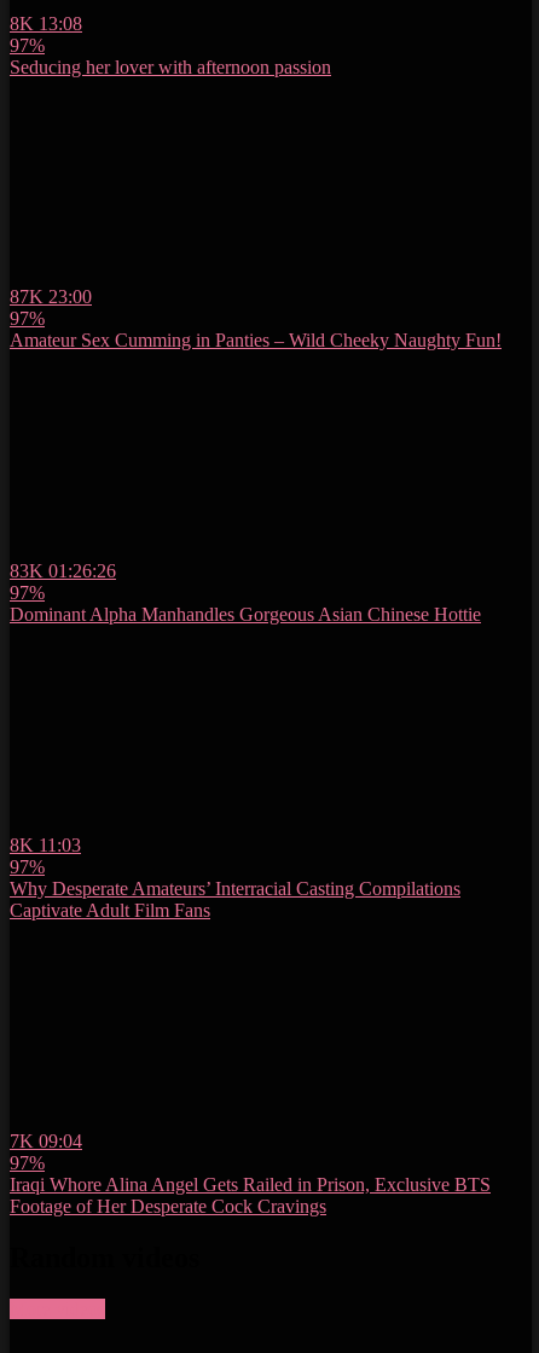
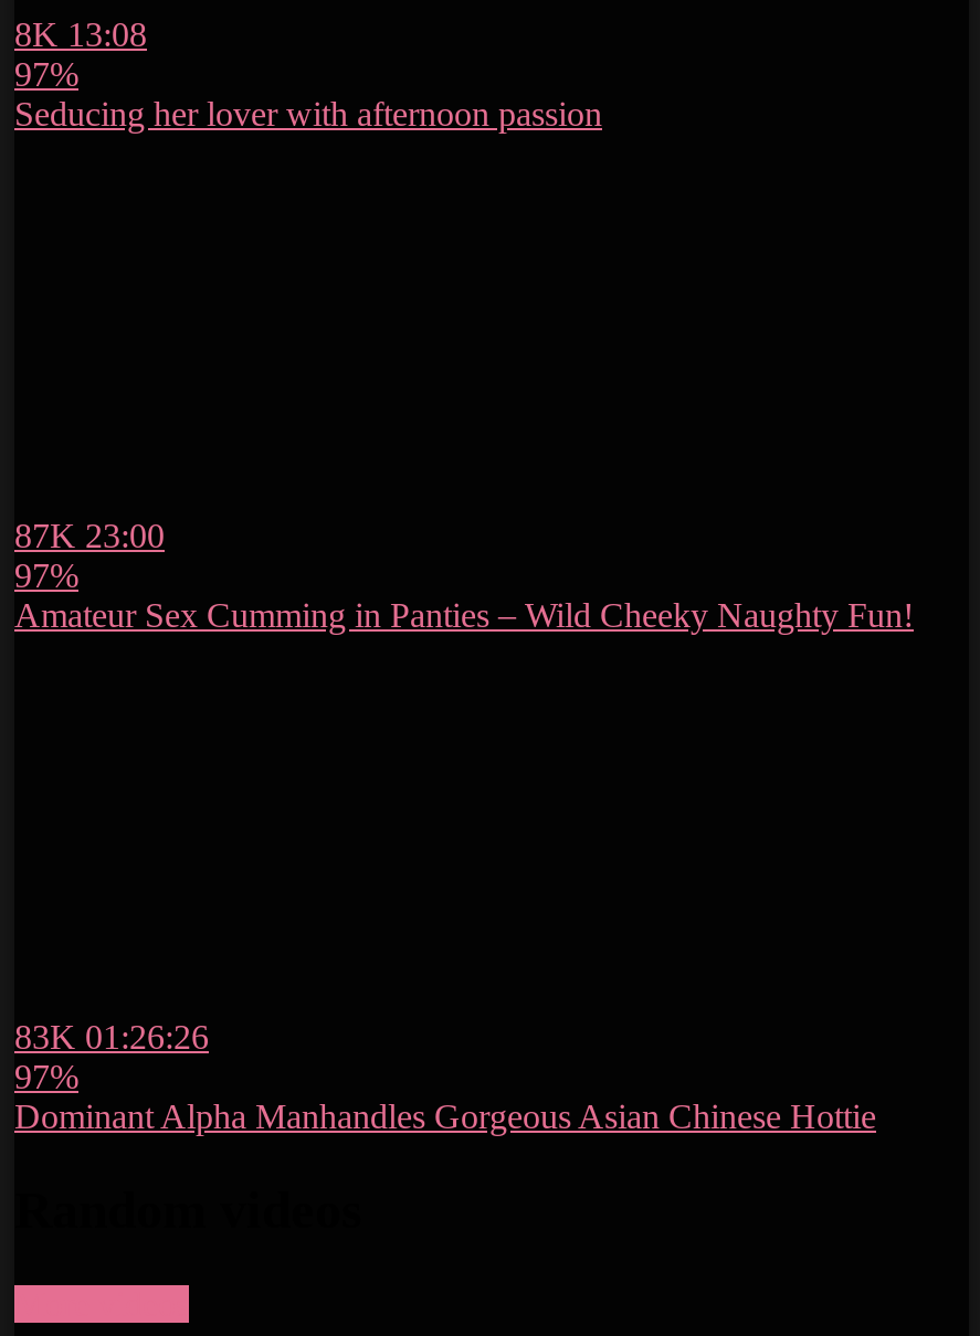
- 8K 11:03
- 97%
- Why Desperate Amateurs’ Interracial Casting Compilations
- Captivate Adult Film Fans

- 7K 09:04
- 97%
- Iraqi Whore Alina Angel Gets Railed in Prison, Exclusive BTS
- Footage of Her Desperate Cock Cravings
